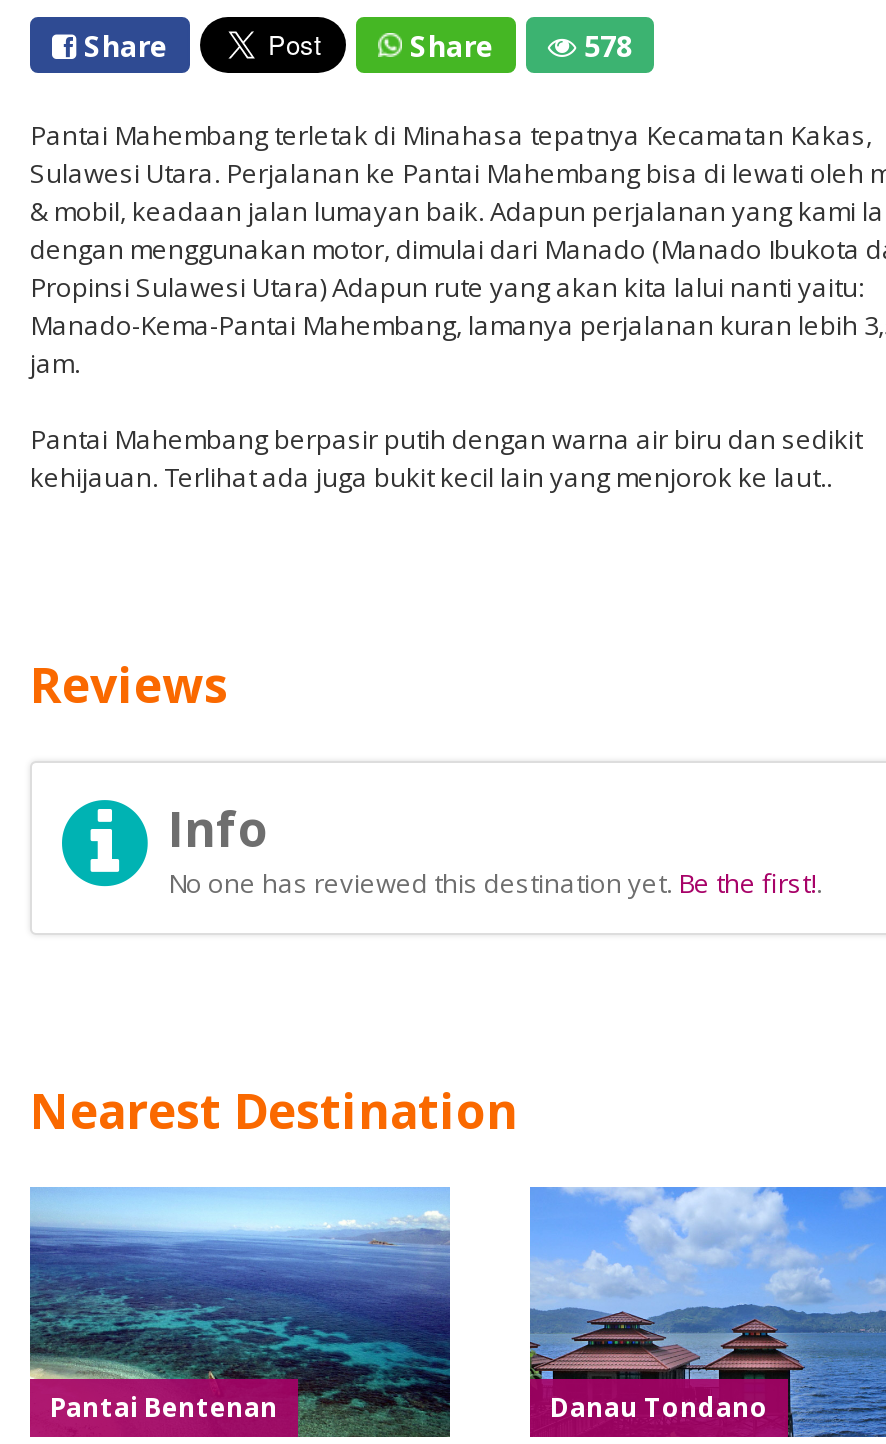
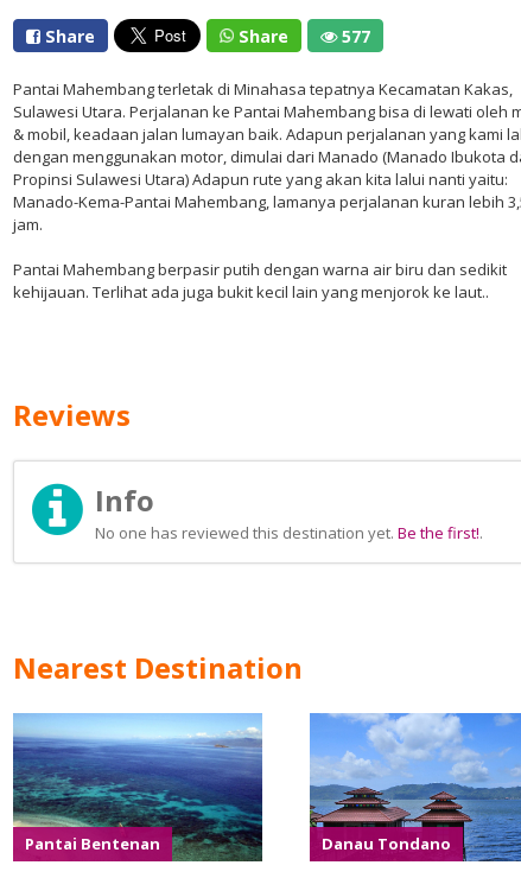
- 578
+ 577
